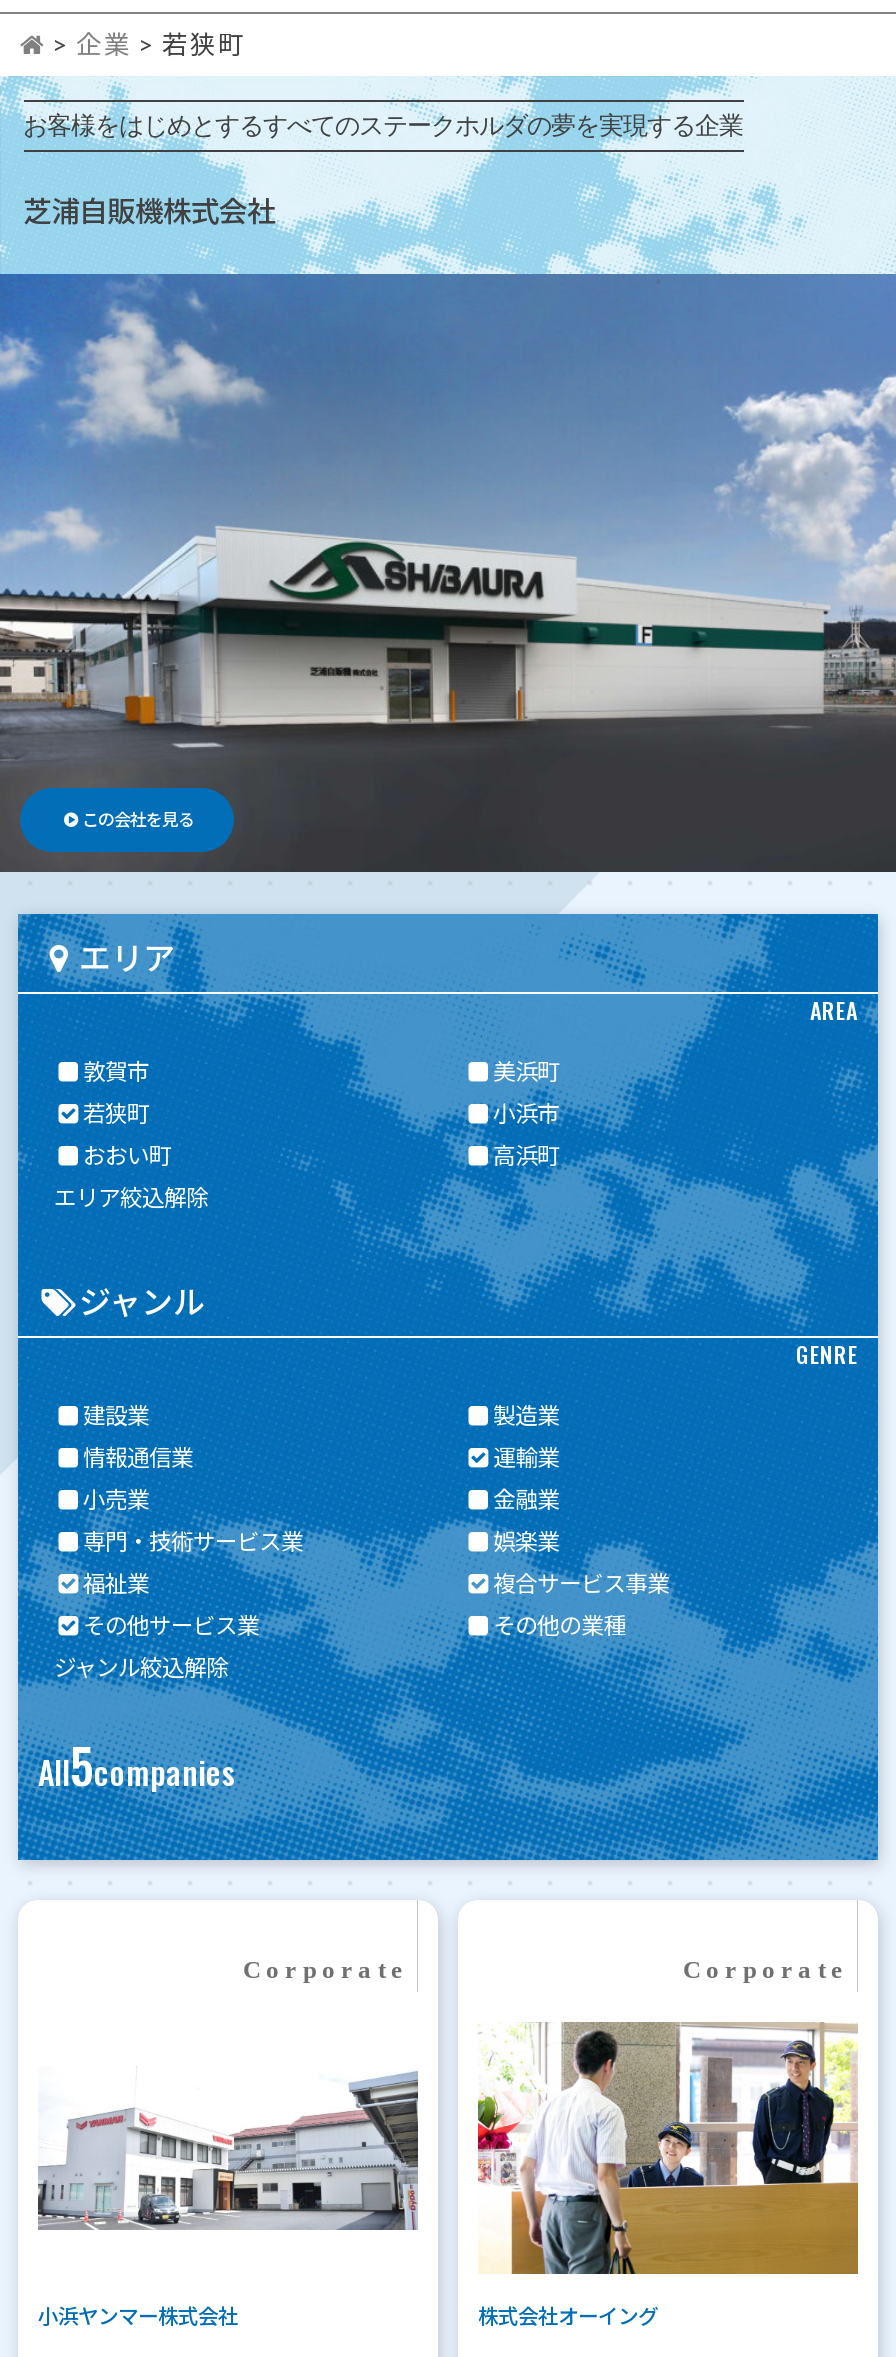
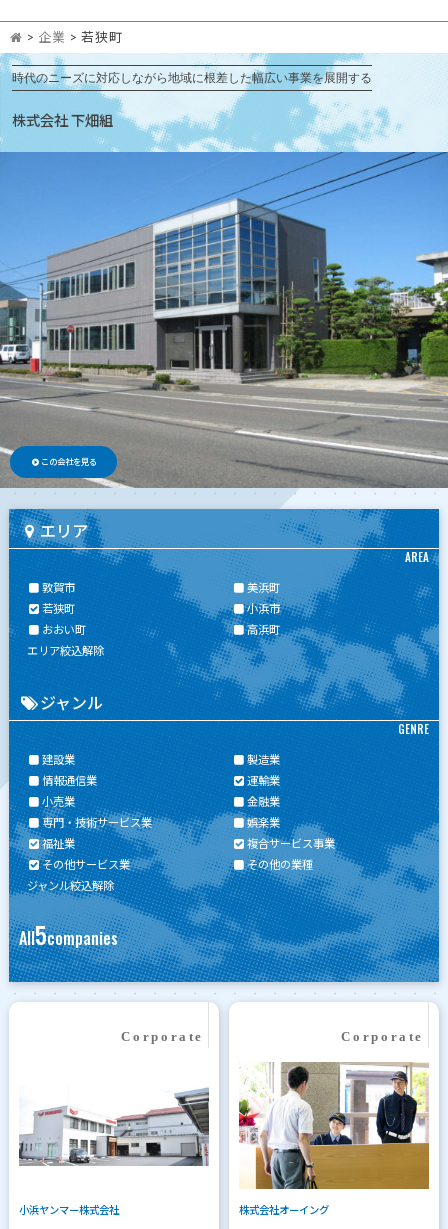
- お客様をはじめとするすべてのステークホルダの夢を実現する企業
+ 時代のニーズに対応しながら地域に根差した幅広い事業を展開する

- 芝浦自販機株式会社
+ 株式会社 下畑組

- [image]
+ [image]
